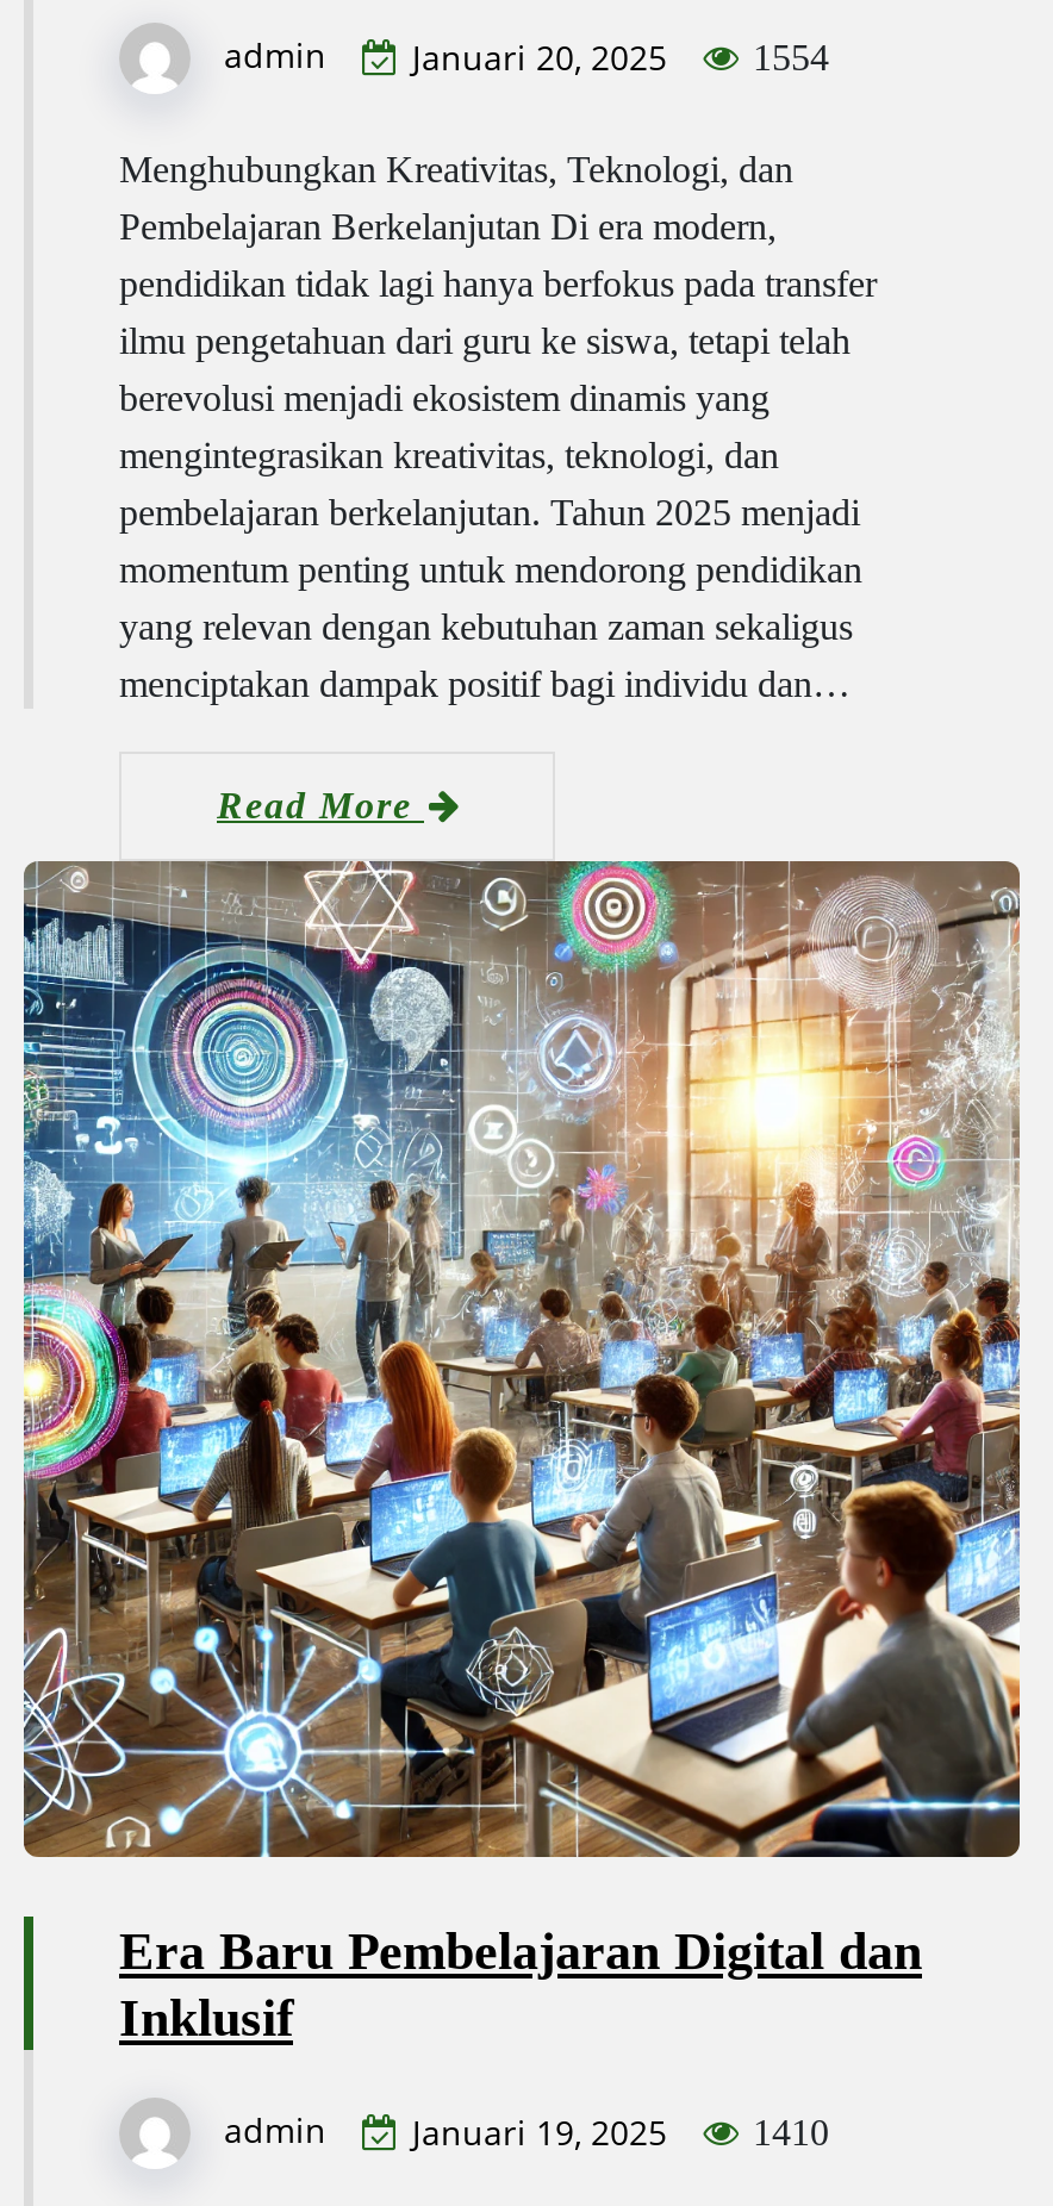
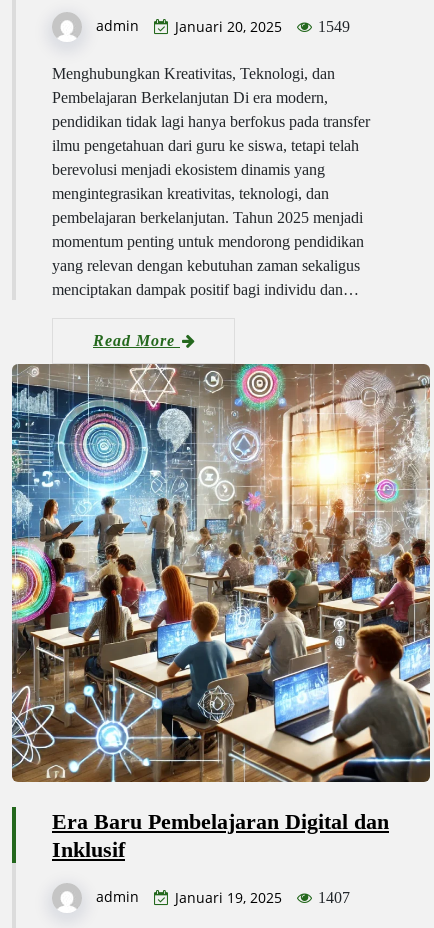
- admin Januari 20, 2025 1554
+ admin Januari 20, 2025 1549

- admin Januari 19, 2025 1410
+ admin Januari 19, 2025 1407
